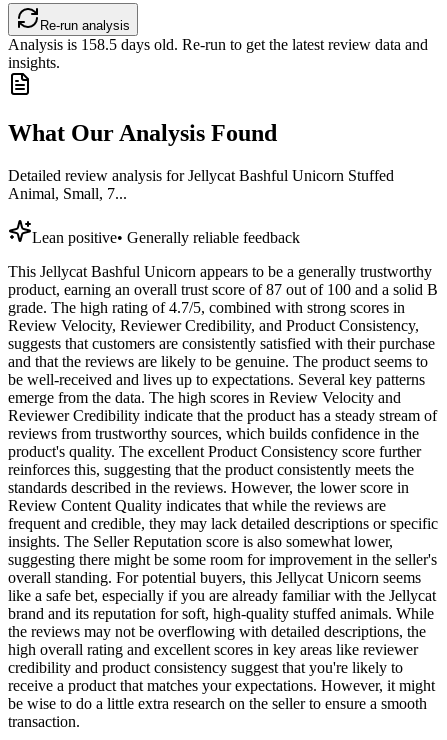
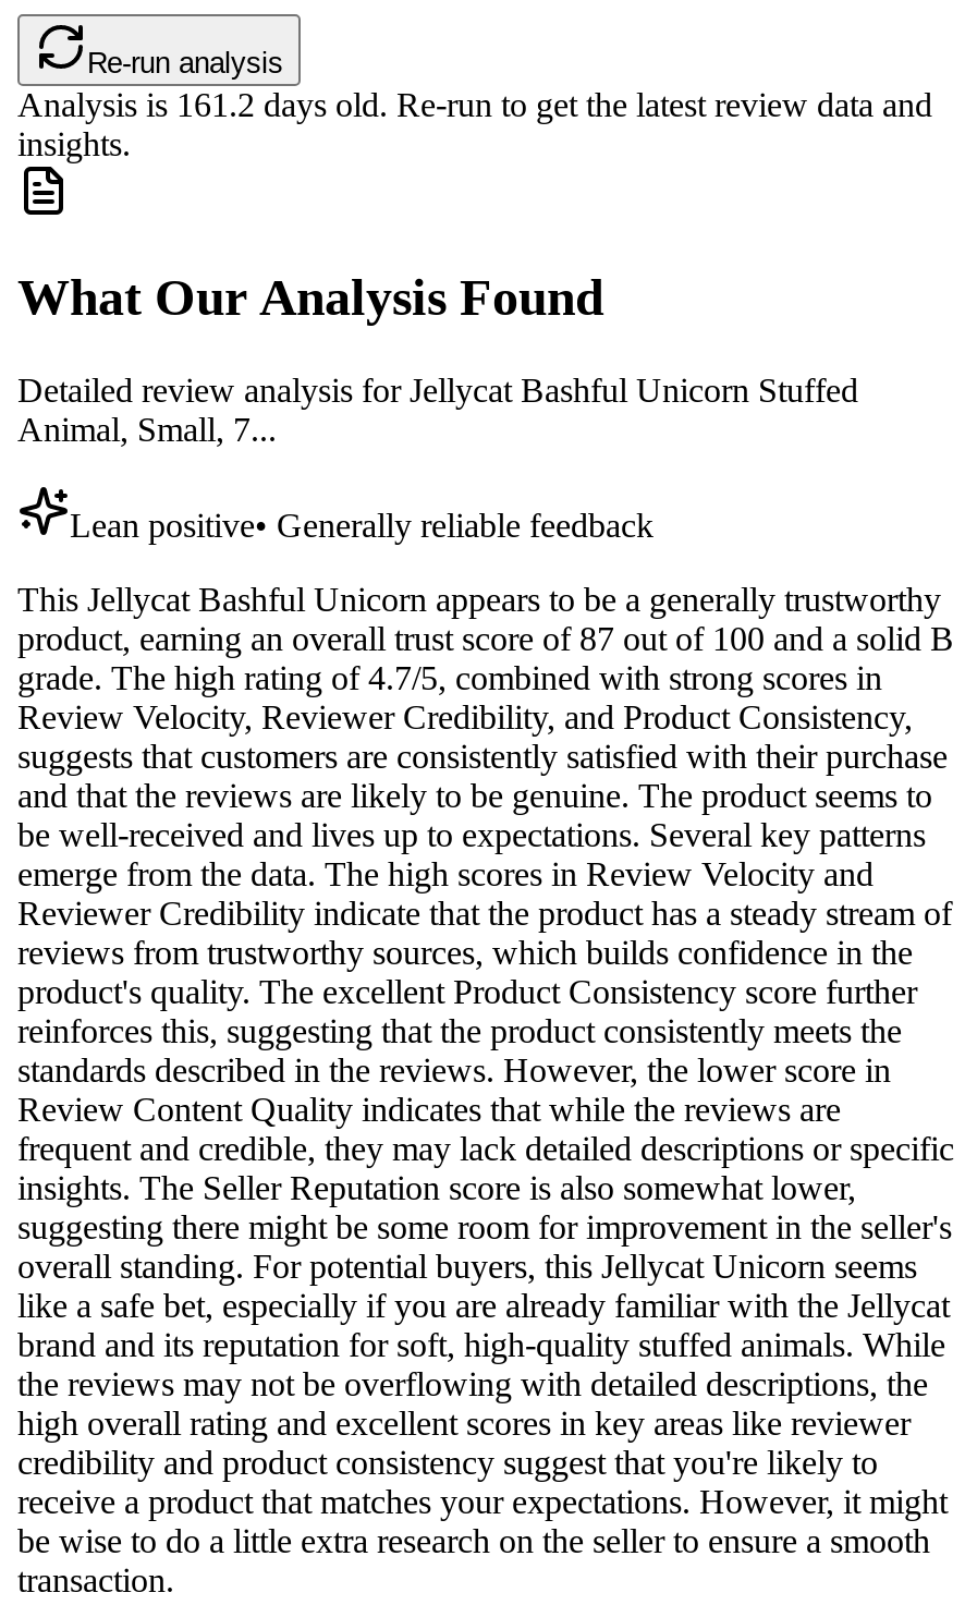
- Analysis is158.5days old. Re-run to get the latest review data and
+ Analysis is161.2days old. Re-run to get the latest review data and
